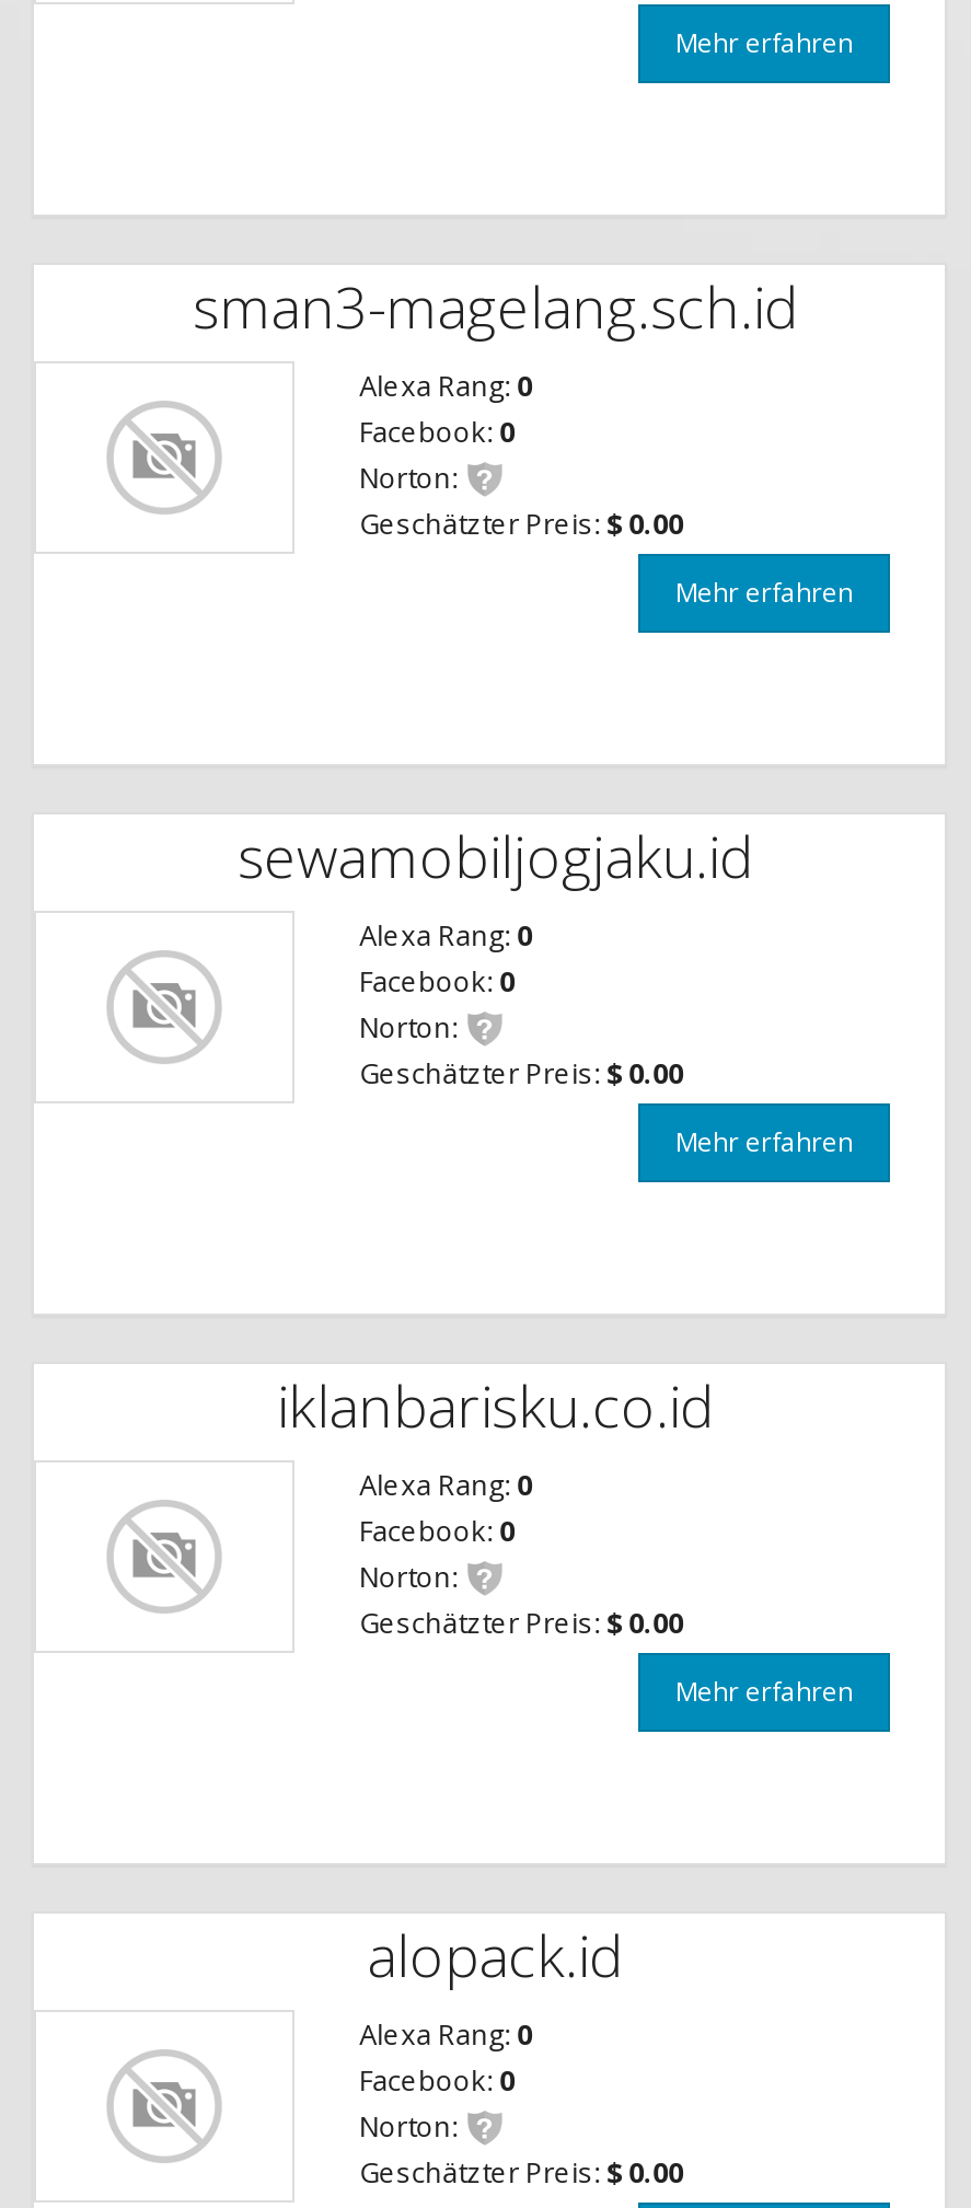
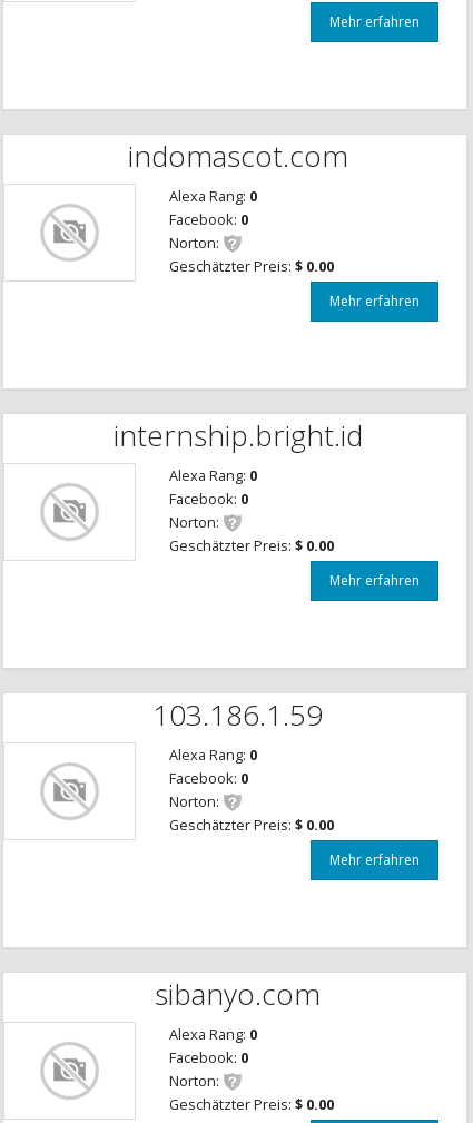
- sman3-magelang.sch.id
+ indomascot.com

- sewamobiljogjaku.id
+ internship.bright.id

- iklanbarisku.co.id
+ 103.186.1.59

- alopack.id
+ sibanyo.com
